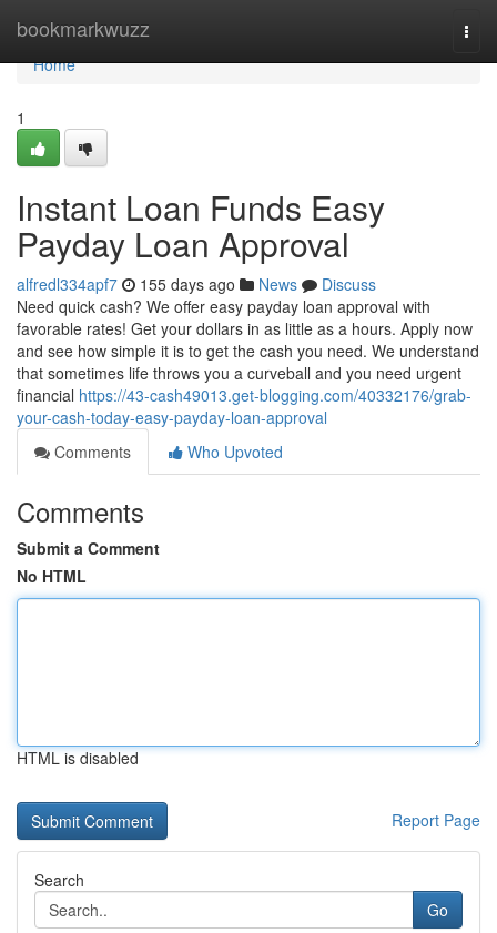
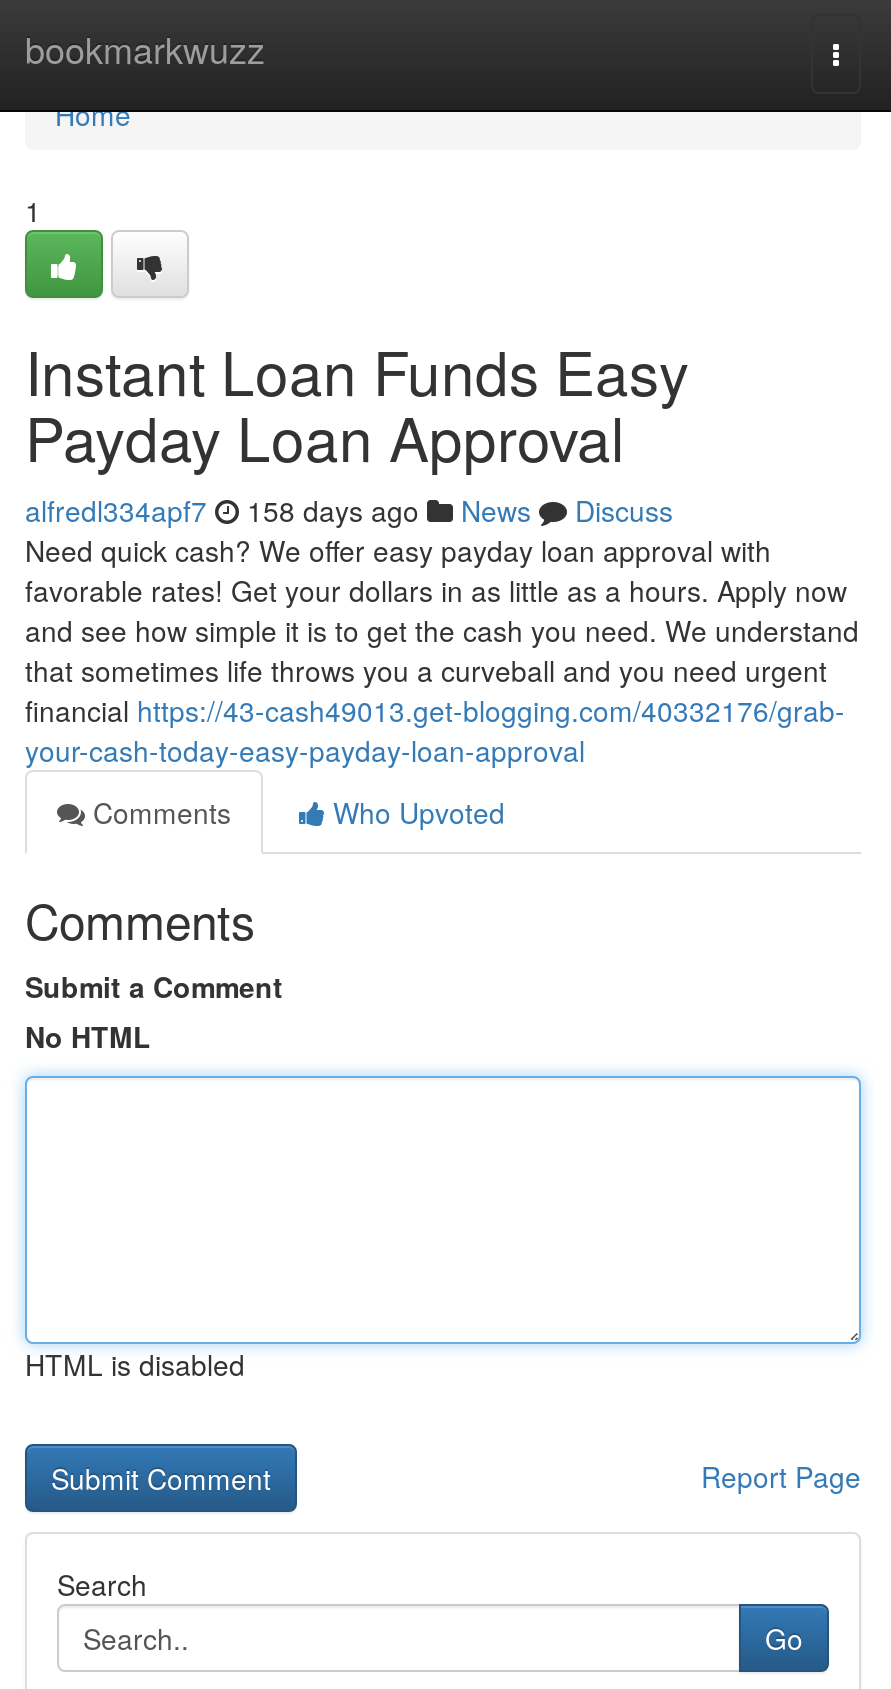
- alfredl334apf7 155 days ago News Discuss
+ alfredl334apf7 158 days ago News Discuss
